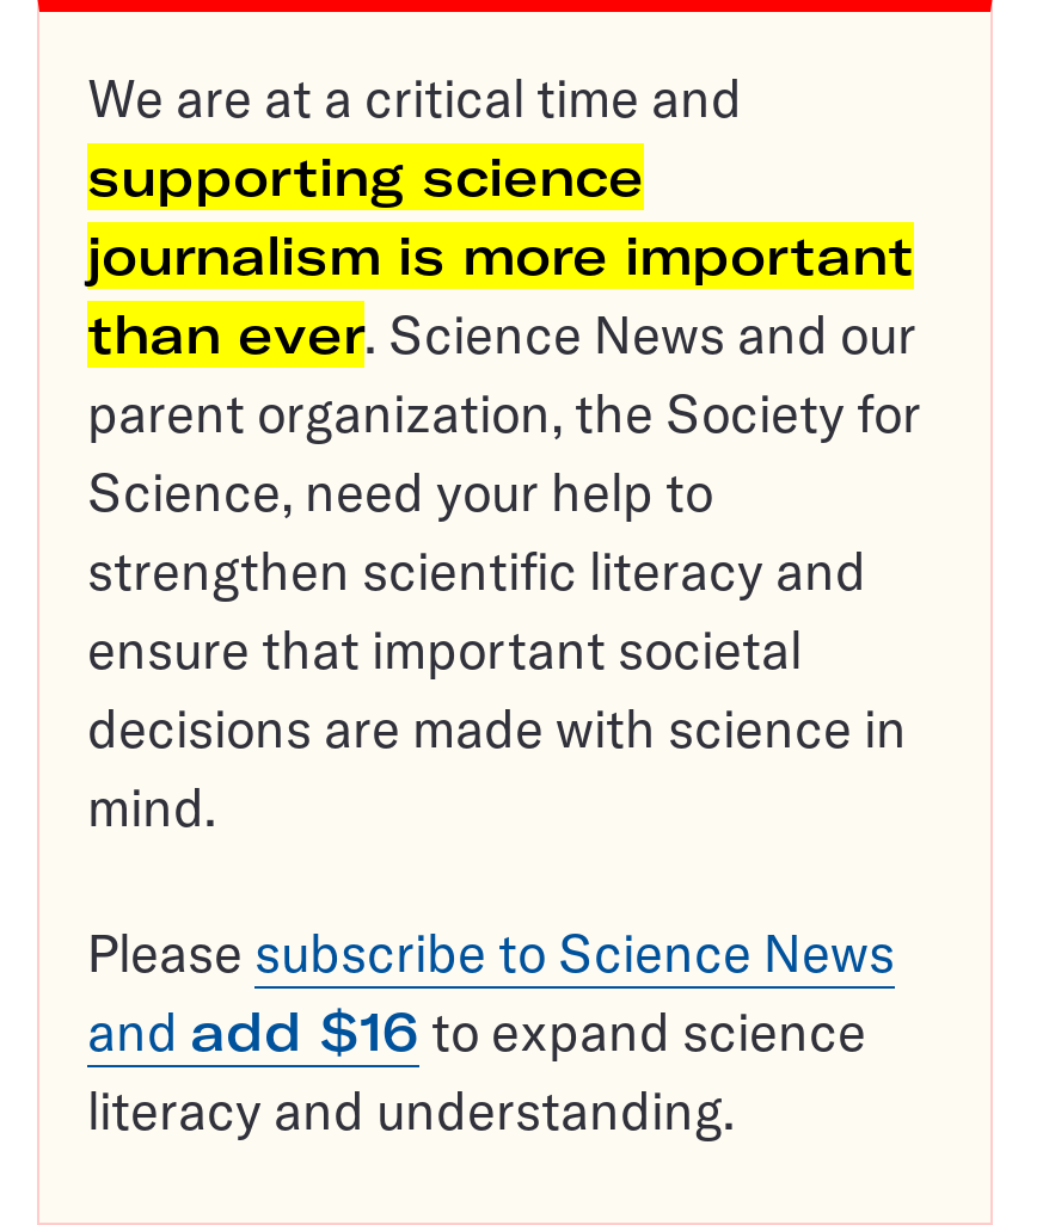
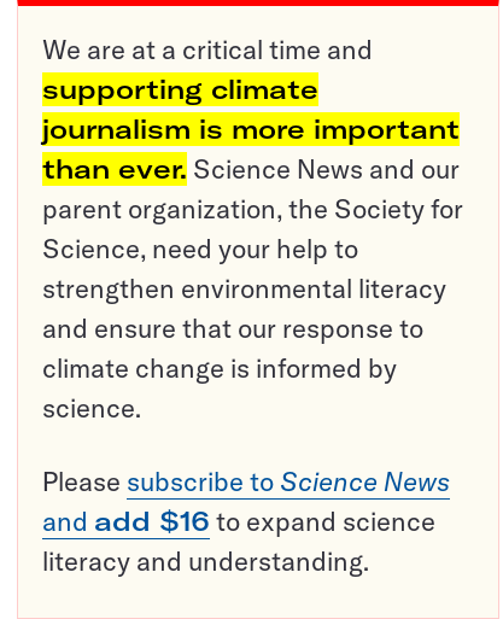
- supporting science
+ supporting climate

- strengthen scientific literacy and
- ensure that important societal
- decisions are made with science in
- mind.
+ strengthen environmental literacy
+ and ensure that our response to
+ climate change is informed by
+ science.
